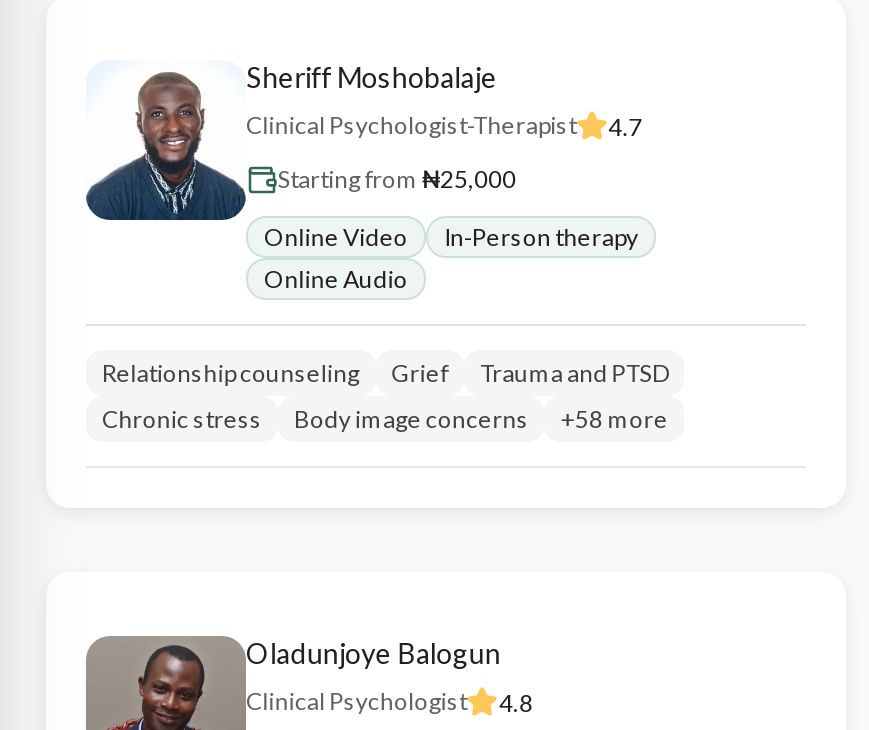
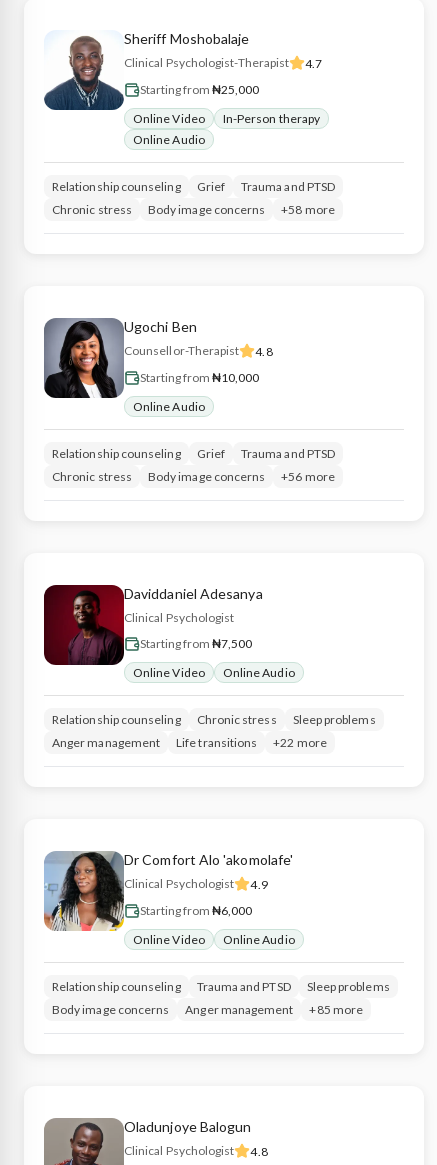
+ [image]
+ Ugochi Ben
+ Counsellor-Therapist
+ 4.8
+ Starting from ₦10,000
+ Online Audio
+ Relationship counseling
+ Grief
+ Trauma and PTSD
+ Chronic stress
+ Body image concerns
+ +56 more

+ [image]
+ Daviddaniel Adesanya
+ Clinical Psychologist
+ Starting from ₦7,500
+ Online Video
+ Online Audio
+ Relationship counseling
+ Chronic stress
+ Sleep problems
+ Anger management
+ Life transitions
+ +22 more

+ [image]
+ Dr Comfort Alo 'akomolafe'
+ Clinical Psychologist
+ 4.9
+ Starting from ₦6,000
+ Online Video
+ Online Audio
+ Relationship counseling
+ Trauma and PTSD
+ Sleep problems
+ Body image concerns
+ Anger management
+ +85 more
